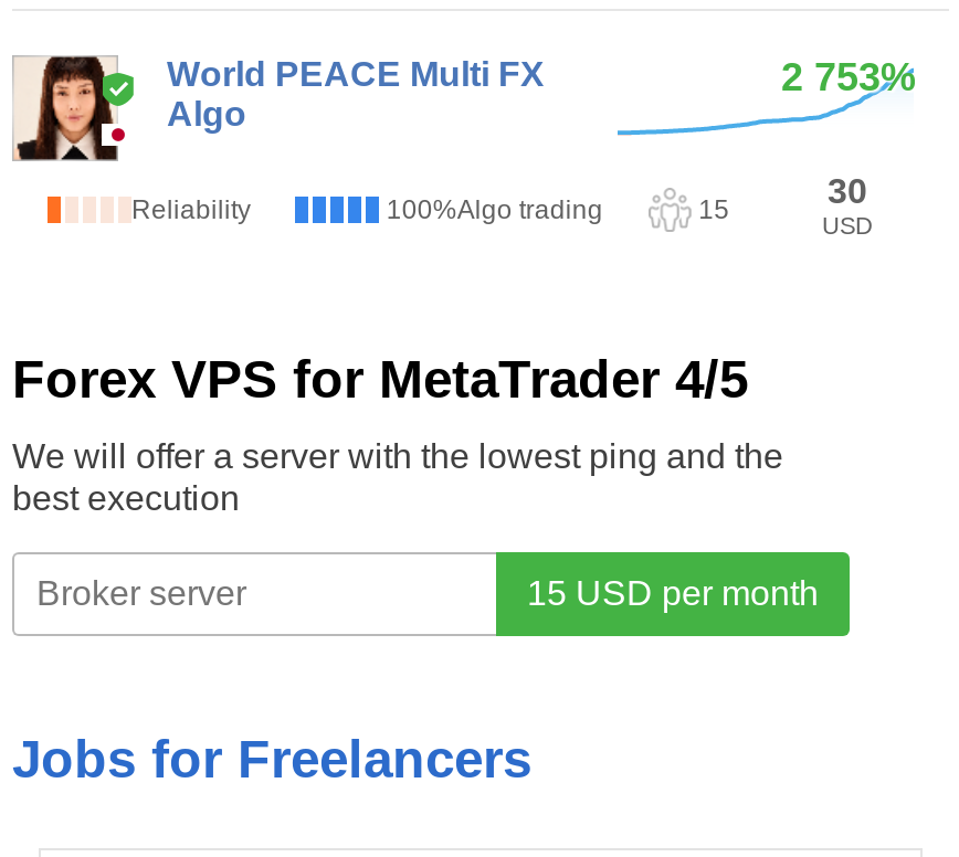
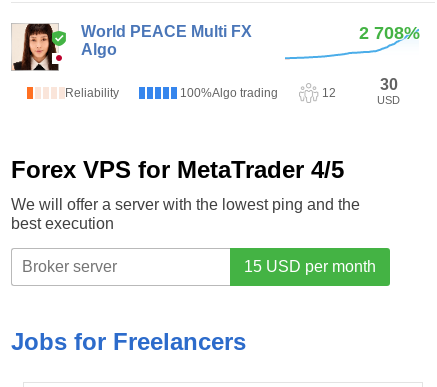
- 2 753%
+ 2 708%

- 15
+ 12
